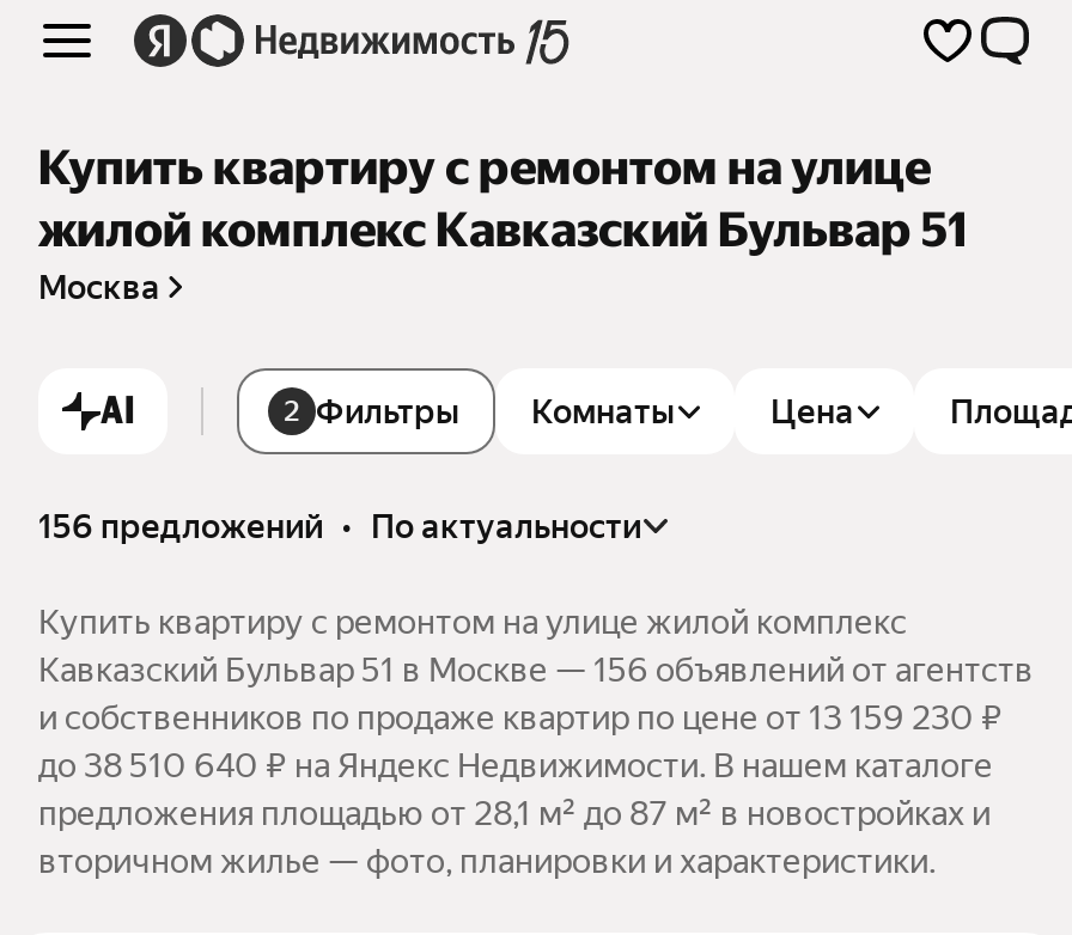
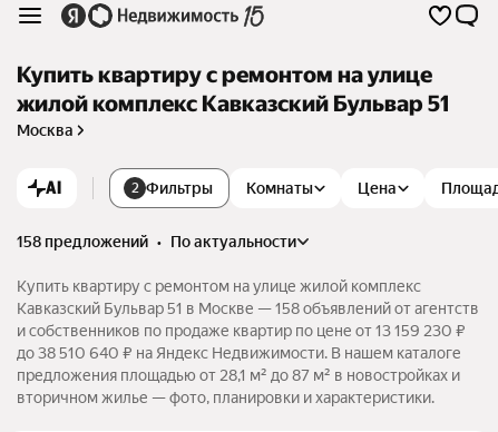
- 156 предложений • по актуальности
+ 158 предложений • по актуальности

- Кавказский Бульвар 51 в Москве — 156 объявлений от агентств
+ Кавказский Бульвар 51 в Москве — 158 объявлений от агентств
